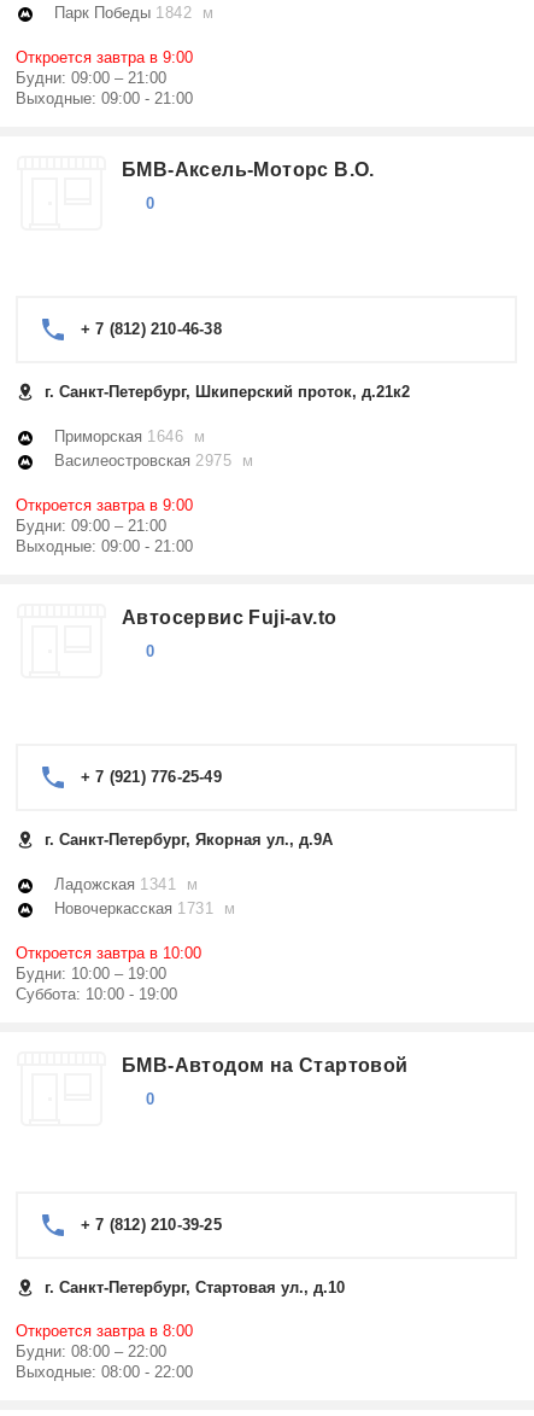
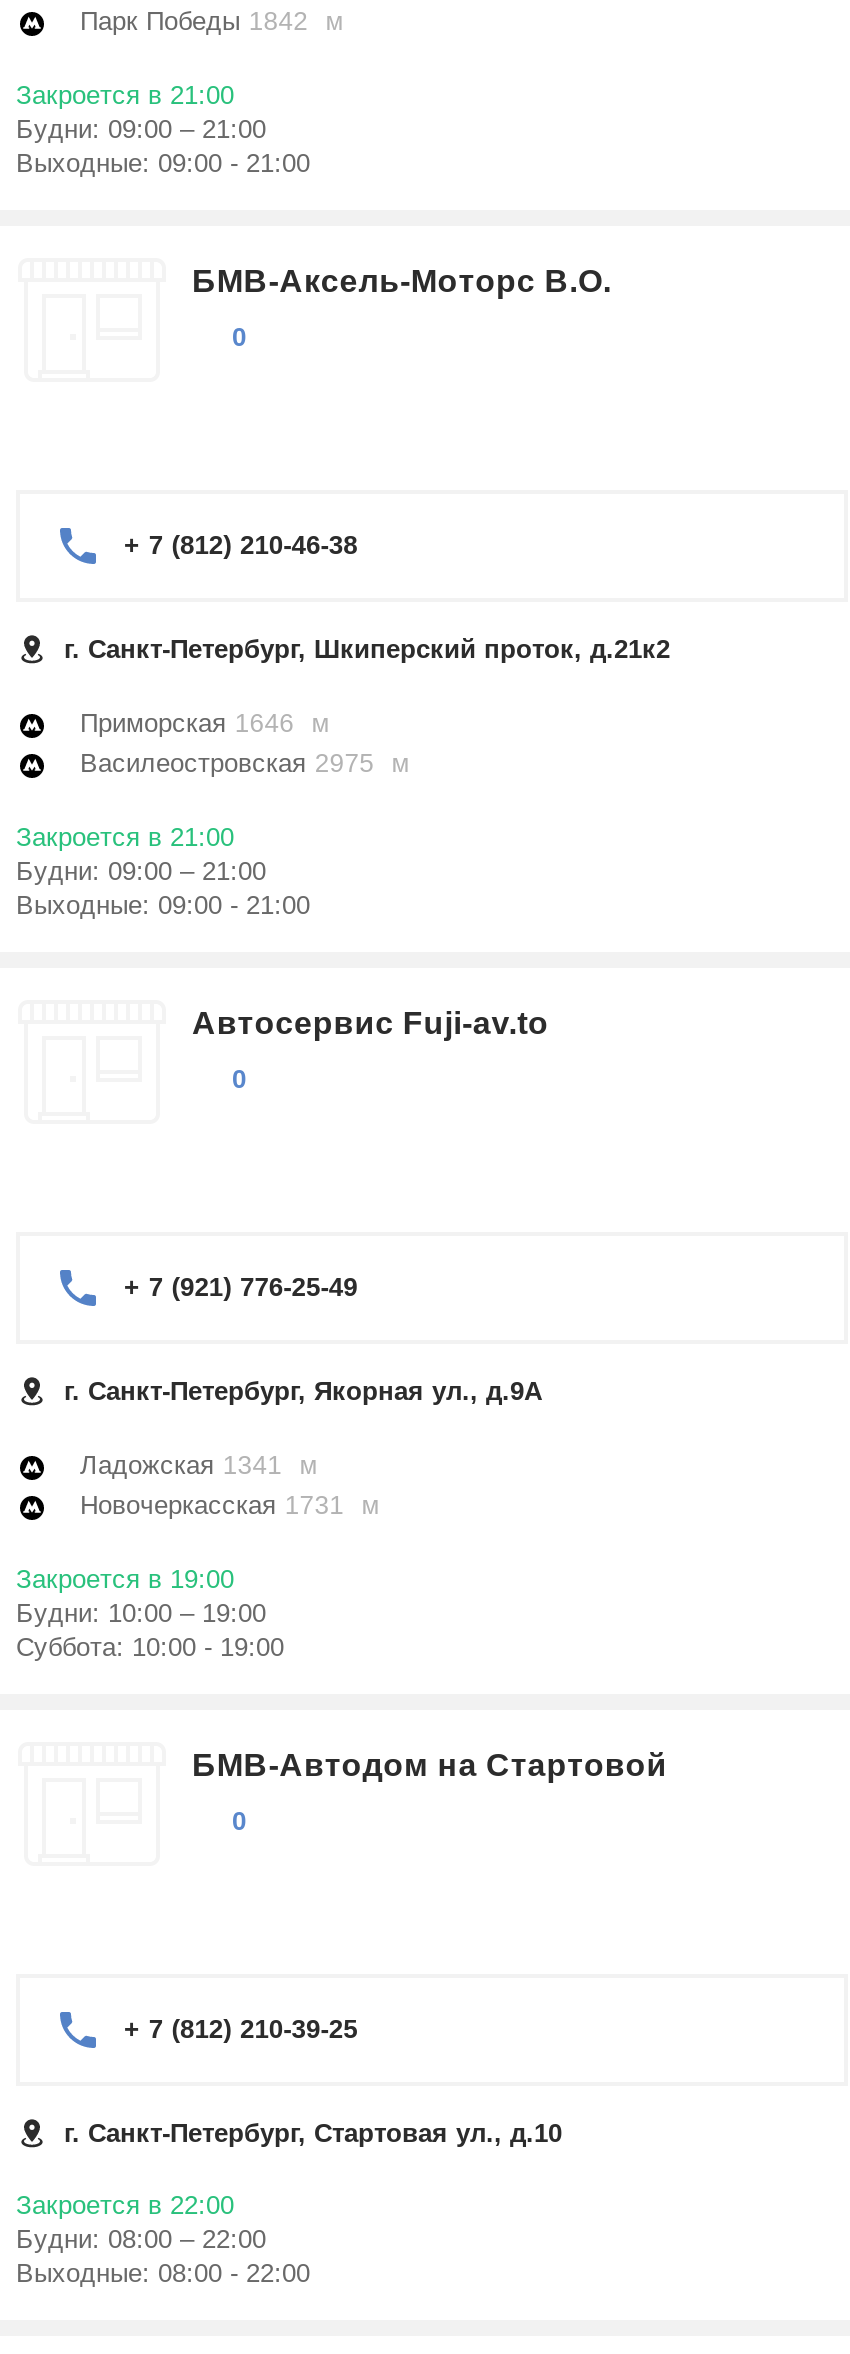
- Откроется завтра в 9:00
+ Закроется в 21:00

- Откроется завтра в 9:00
+ Закроется в 21:00

- Откроется завтра в 10:00
+ Закроется в 19:00

- Откроется завтра в 8:00
+ Закроется в 22:00
